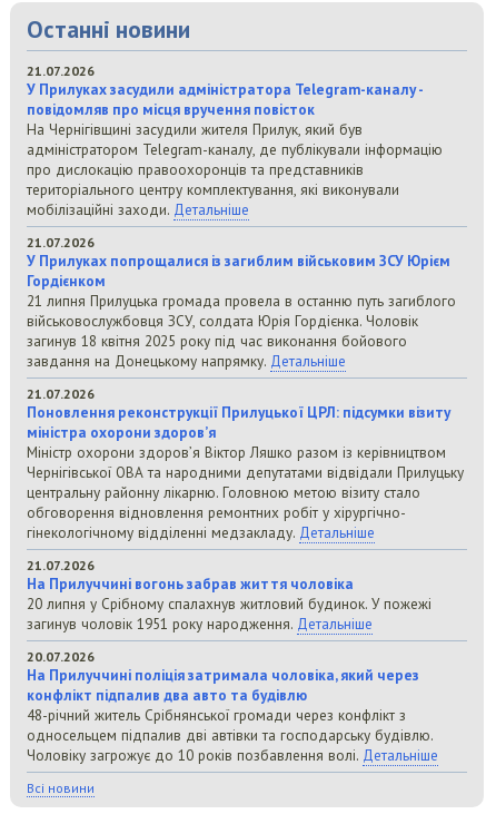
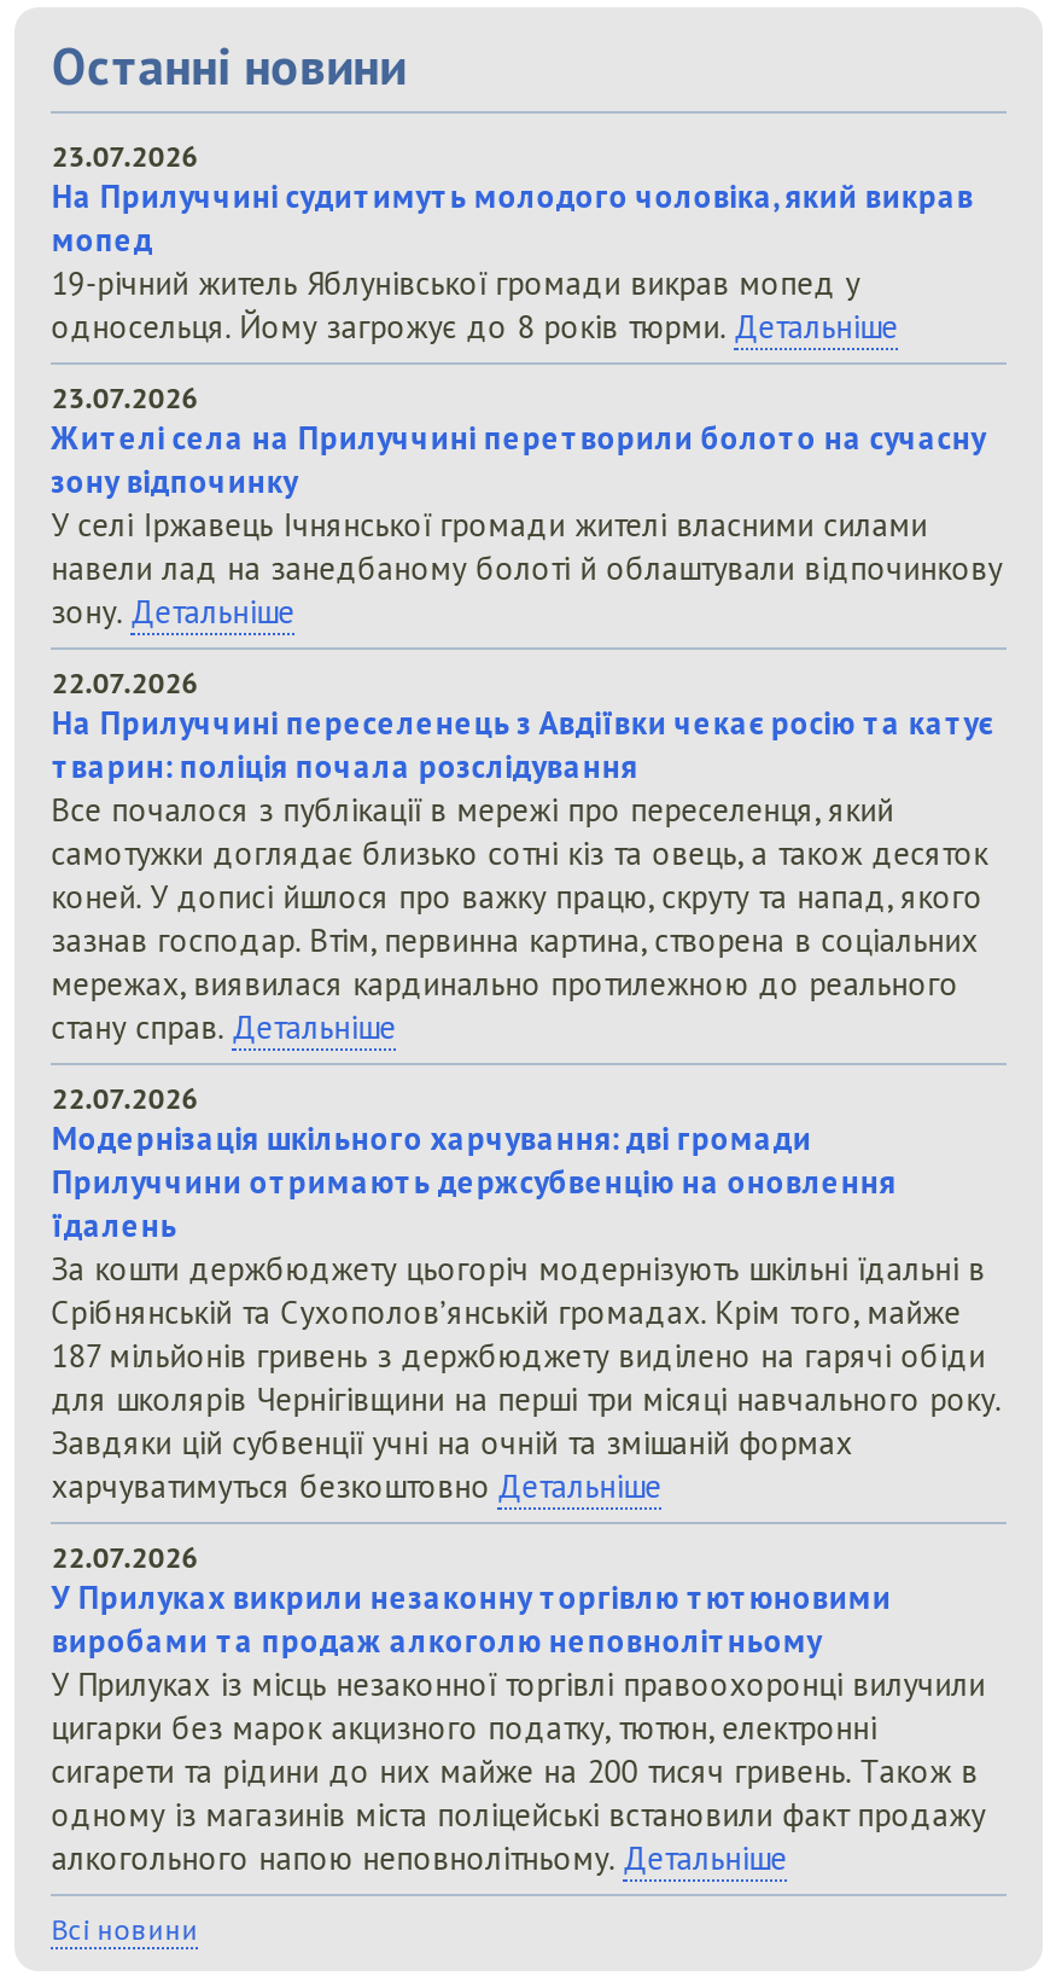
- 21.07.2026
- У Прилуках засудили адміністратора Telegram-каналу -
- повідомляв про місця вручення повісток
- На Чернігівщині засудили жителя Прилук, який був
- адміністратором Telegram-каналу, де публікували інформацію
- про дислокацію правоохоронців та представників
- територіального центру комплектування, які виконували
- мобілізаційні заходи. Детальніше
+ 23.07.2026
+ На Прилуччині судитимуть молодого чоловіка, який викрав
+ мопед
+ 19-річний житель Яблунівської громади викрав мопед у
+ односельця. Йому загрожує до 8 років тюрми. Детальніше

- 21.07.2026
- У Прилуках попрощалися із загиблим військовим ЗСУ Юрієм
- Гордієнком
- 21 липня Прилуцька громада провела в останню путь загиблого
- військовослужбовця ЗСУ, солдата Юрія Гордієнка. Чоловік
- загинув 18 квітня 2025 року під час виконання бойового
- завдання на Донецькому напрямку. Детальніше
+ 23.07.2026
+ Жителі села на Прилуччині перетворили болото на сучасну
+ зону відпочинку
+ У селі Іржавець Ічнянської громади жителі власними силами
+ навели лад на занедбаному болоті й облаштували відпочинкову
+ зону. Детальніше

- 21.07.2026
- Поновлення реконструкції Прилуцької ЦРЛ: підсумки візиту
- міністра охорони здоров’я
- Міністр охорони здоров’я Віктор Ляшко разом із керівництвом
- Чернігівської ОВА та народними депутатами відвідали Прилуцьку
- центральну районну лікарню. Головною метою візиту стало
- обговорення відновлення ремонтних робіт у хірургічно-
- гінекологічному відділенні медзакладу. Детальніше
+ 22.07.2026
+ На Прилуччині переселенець з Авдіївки чекає росію та катує
+ тварин: поліція почала розслідування
+ Все почалося з публікації в мережі про переселенця, який
+ самотужки доглядає близько сотні кіз та овець, а також десяток
+ коней. У дописі йшлося про важку працю, скруту та напад, якого
+ зазнав господар. Втім, первинна картина, створена в соціальних
+ мережах, виявилася кардинально протилежною до реального
+ стану справ. Детальніше

- 21.07.2026
- На Прилуччині вогонь забрав життя чоловіка
- 20 липня у Срібному спалахнув житловий будинок. У пожежі
- загинув чоловік 1951 року народження. Детальніше
+ 22.07.2026
+ Модернізація шкільного харчування: дві громади
+ Прилуччини отримають держсубвенцію на оновлення
+ їдалень
+ За кошти держбюджету цьогоріч модернізують шкільні їдальні в
+ Срібнянській та Сухополов’янській громадах. Крім того, майже
+ 187 мільйонів гривень з держбюджету виділено на гарячі обіди
+ для школярів Чернігівщини на перші три місяці навчального року.
+ Завдяки цій субвенції учні на очній та змішаній формах
+ харчуватимуться безкоштовно Детальніше

- 20.07.2026
- На Прилуччині поліція затримала чоловіка, який через
- конфлікт підпалив два авто та будівлю
- 48-річний житель Срібнянської громади через конфлікт з
- односельцем підпалив дві автівки та господарську будівлю.
- Чоловіку загрожує до 10 років позбавлення волі. Детальніше
+ 22.07.2026
+ У Прилуках викрили незаконну торгівлю тютюновими
+ виробами та продаж алкоголю неповнолітньому
+ У Прилуках із місць незаконної торгівлі правоохоронці вилучили
+ цигарки без марок акцизного податку, тютюн, електронні
+ сигарети та рідини до них майже на 200 тисяч гривень. Також в
+ одному із магазинів міста поліцейські встановили факт продажу
+ алкогольного напою неповнолітньому. Детальніше
